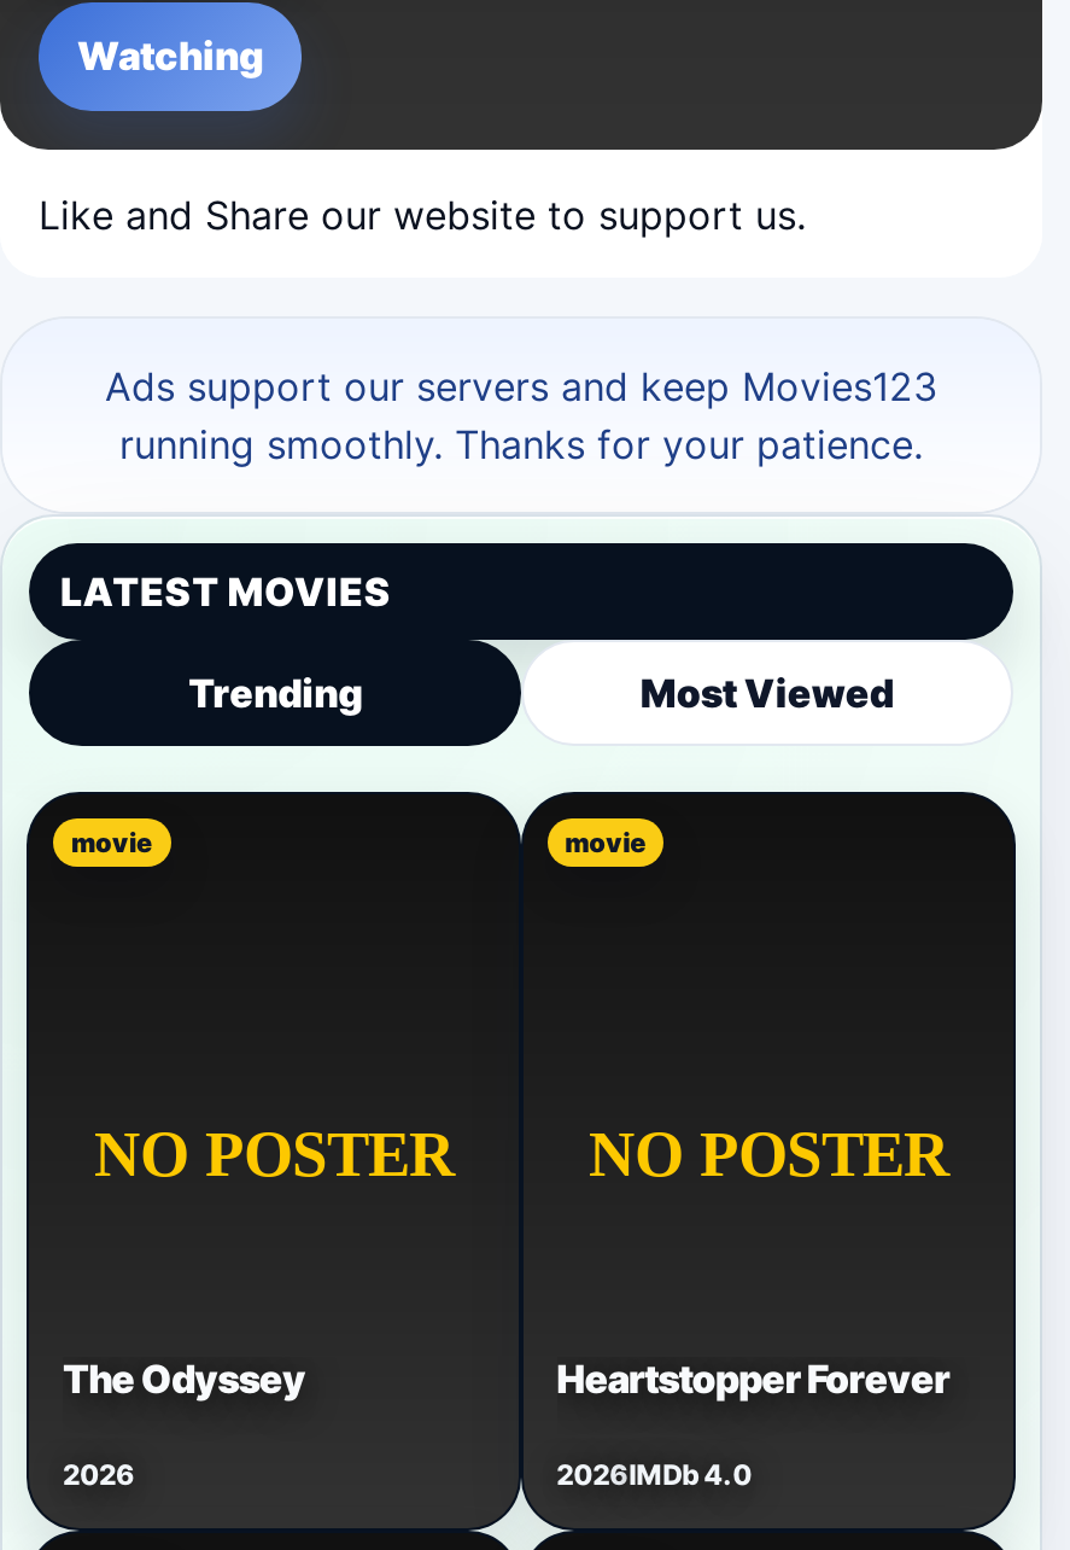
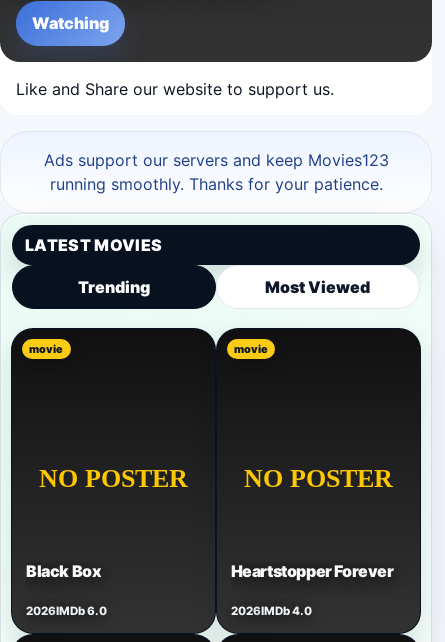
- The Odyssey
+ Black Box

- 2026
+ 2026IMDb 6.0
